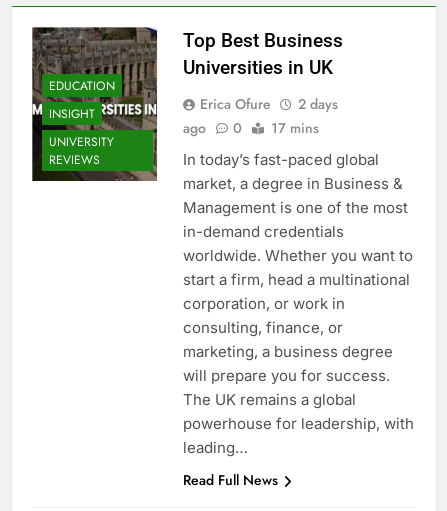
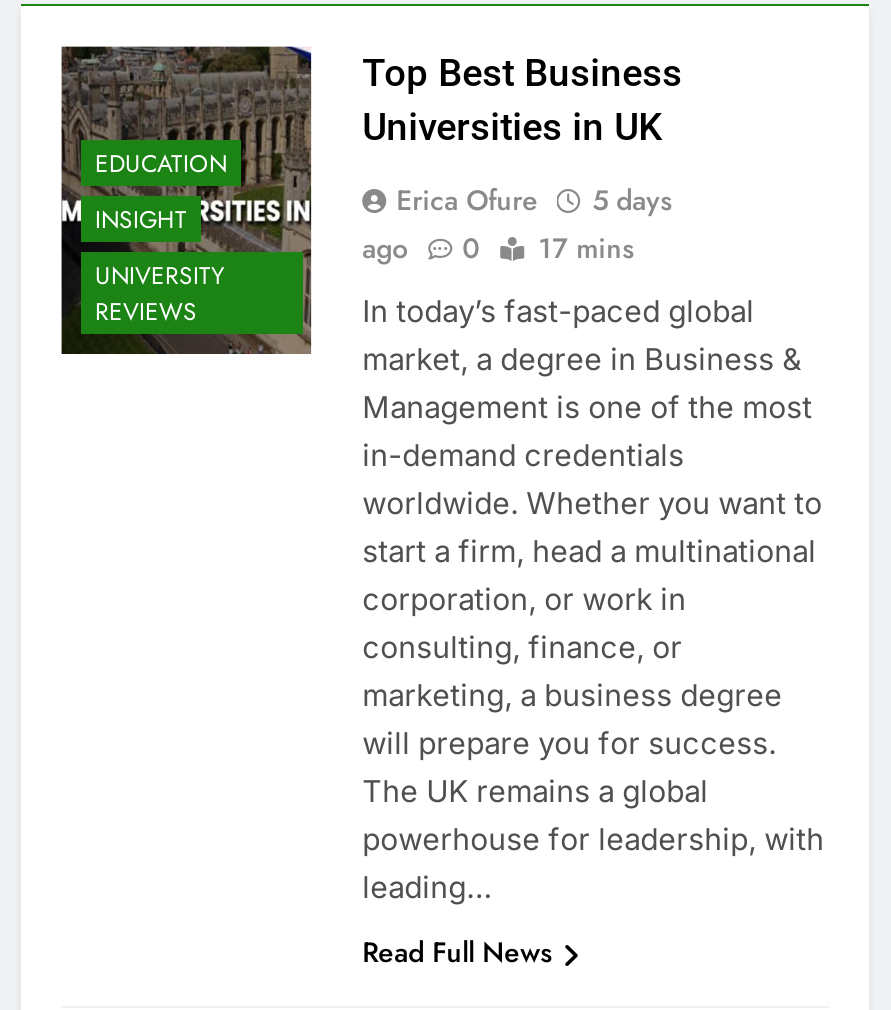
- Erica Ofure 2 days
+ Erica Ofure 5 days
